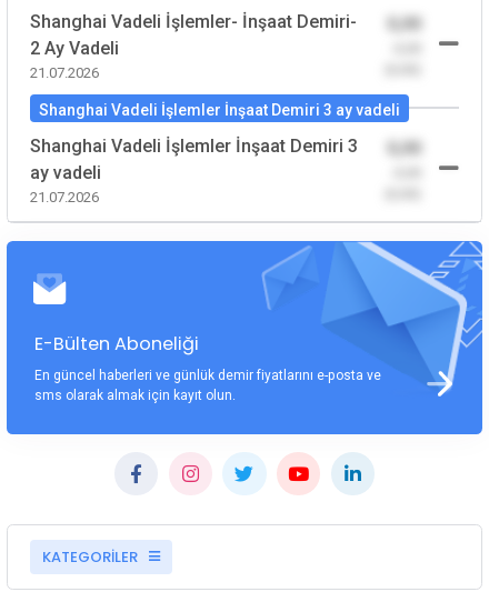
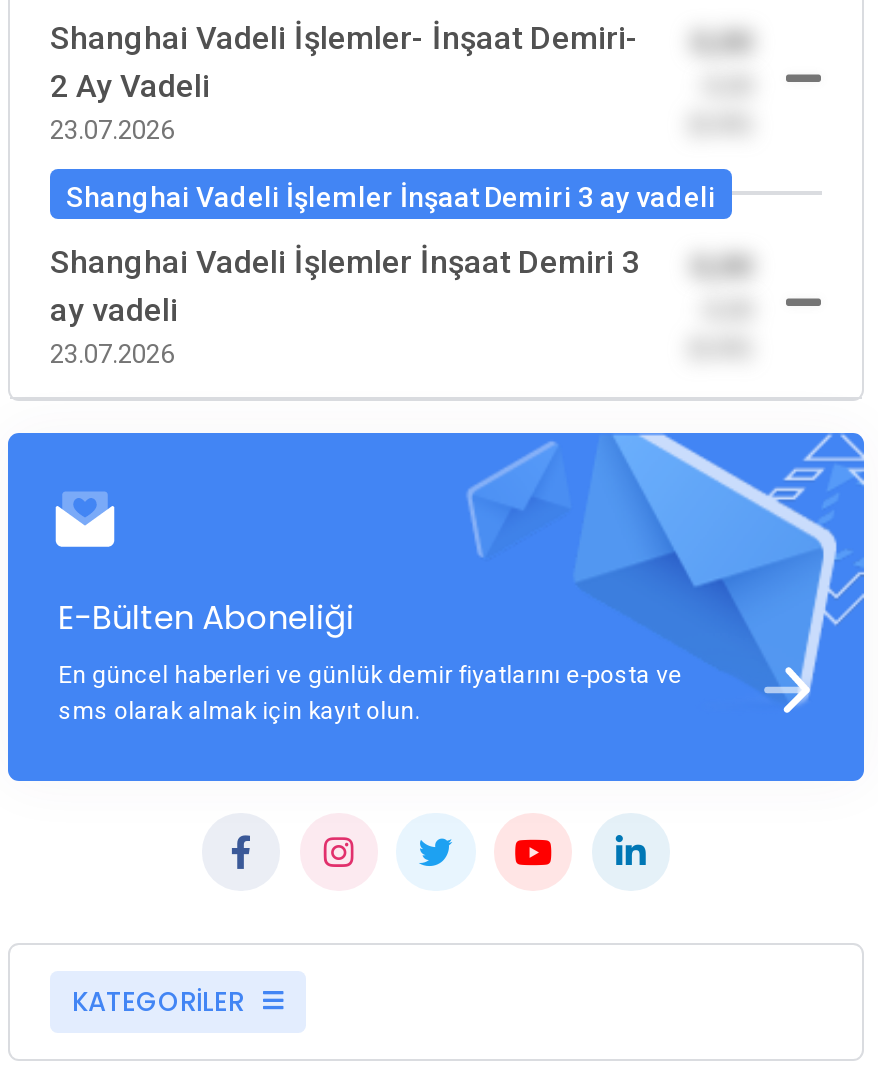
- 21.07.2026
+ 23.07.2026

- 21.07.2026
+ 23.07.2026
